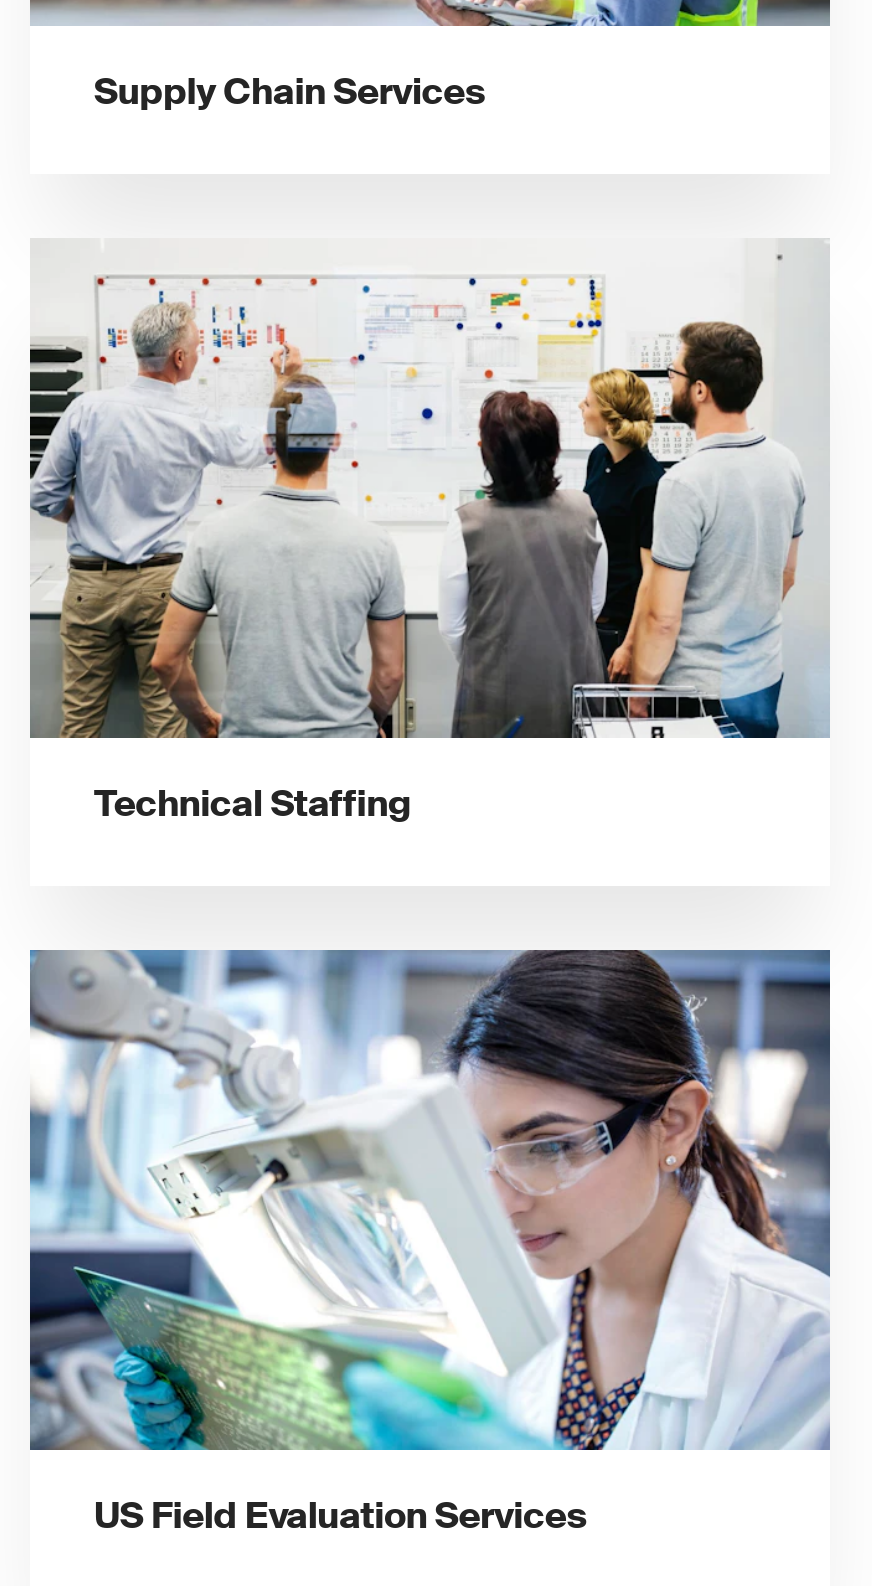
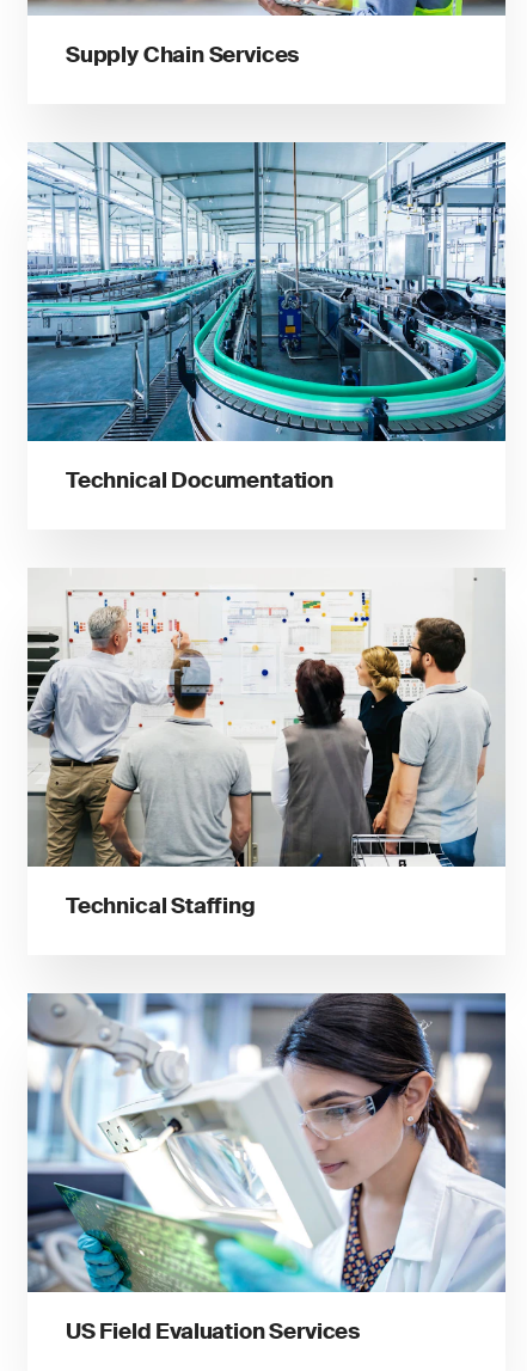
+ [image]
+ Technical Documentation
